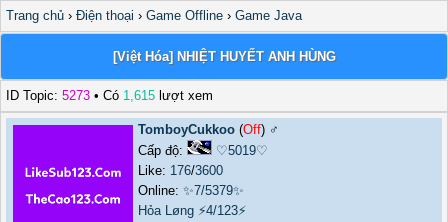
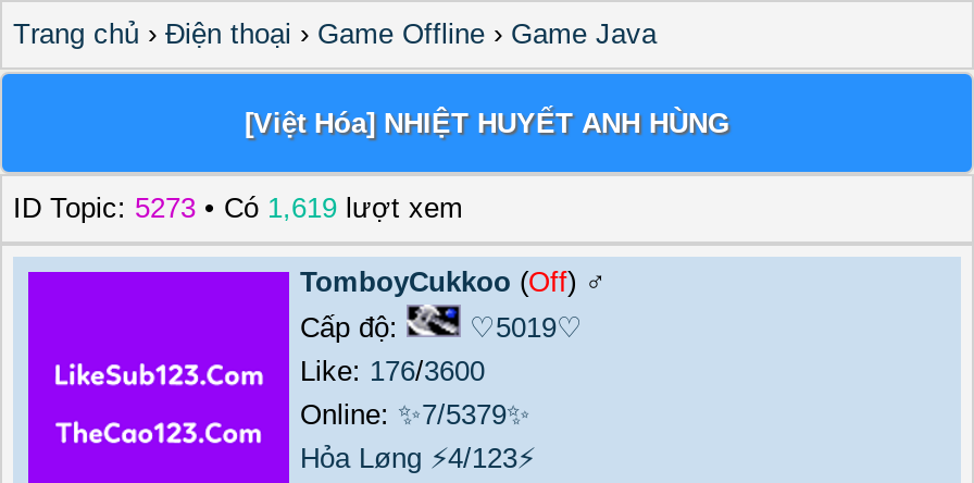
- ID Topic: 5273 • Có 1,615 lượt xem
+ ID Topic: 5273 • Có 1,619 lượt xem
